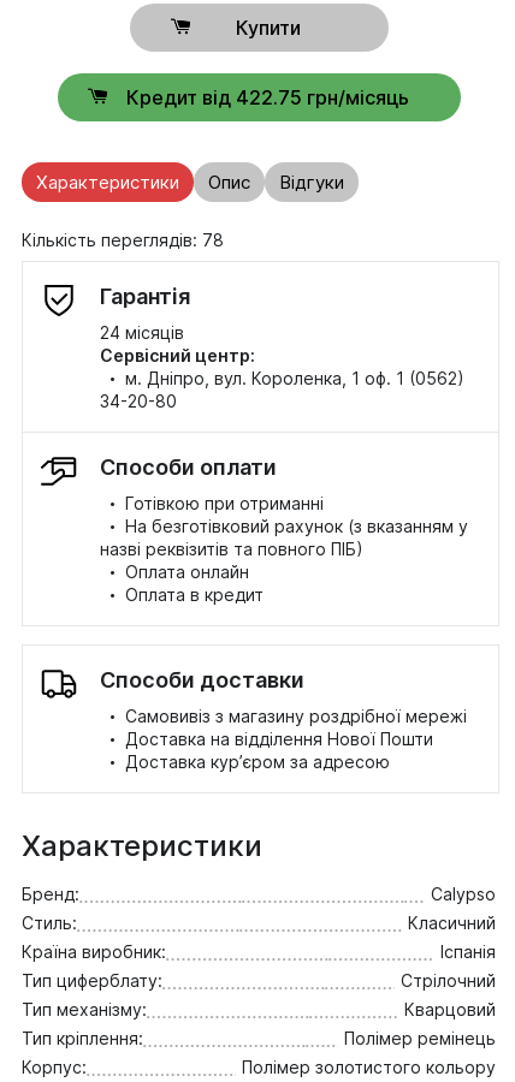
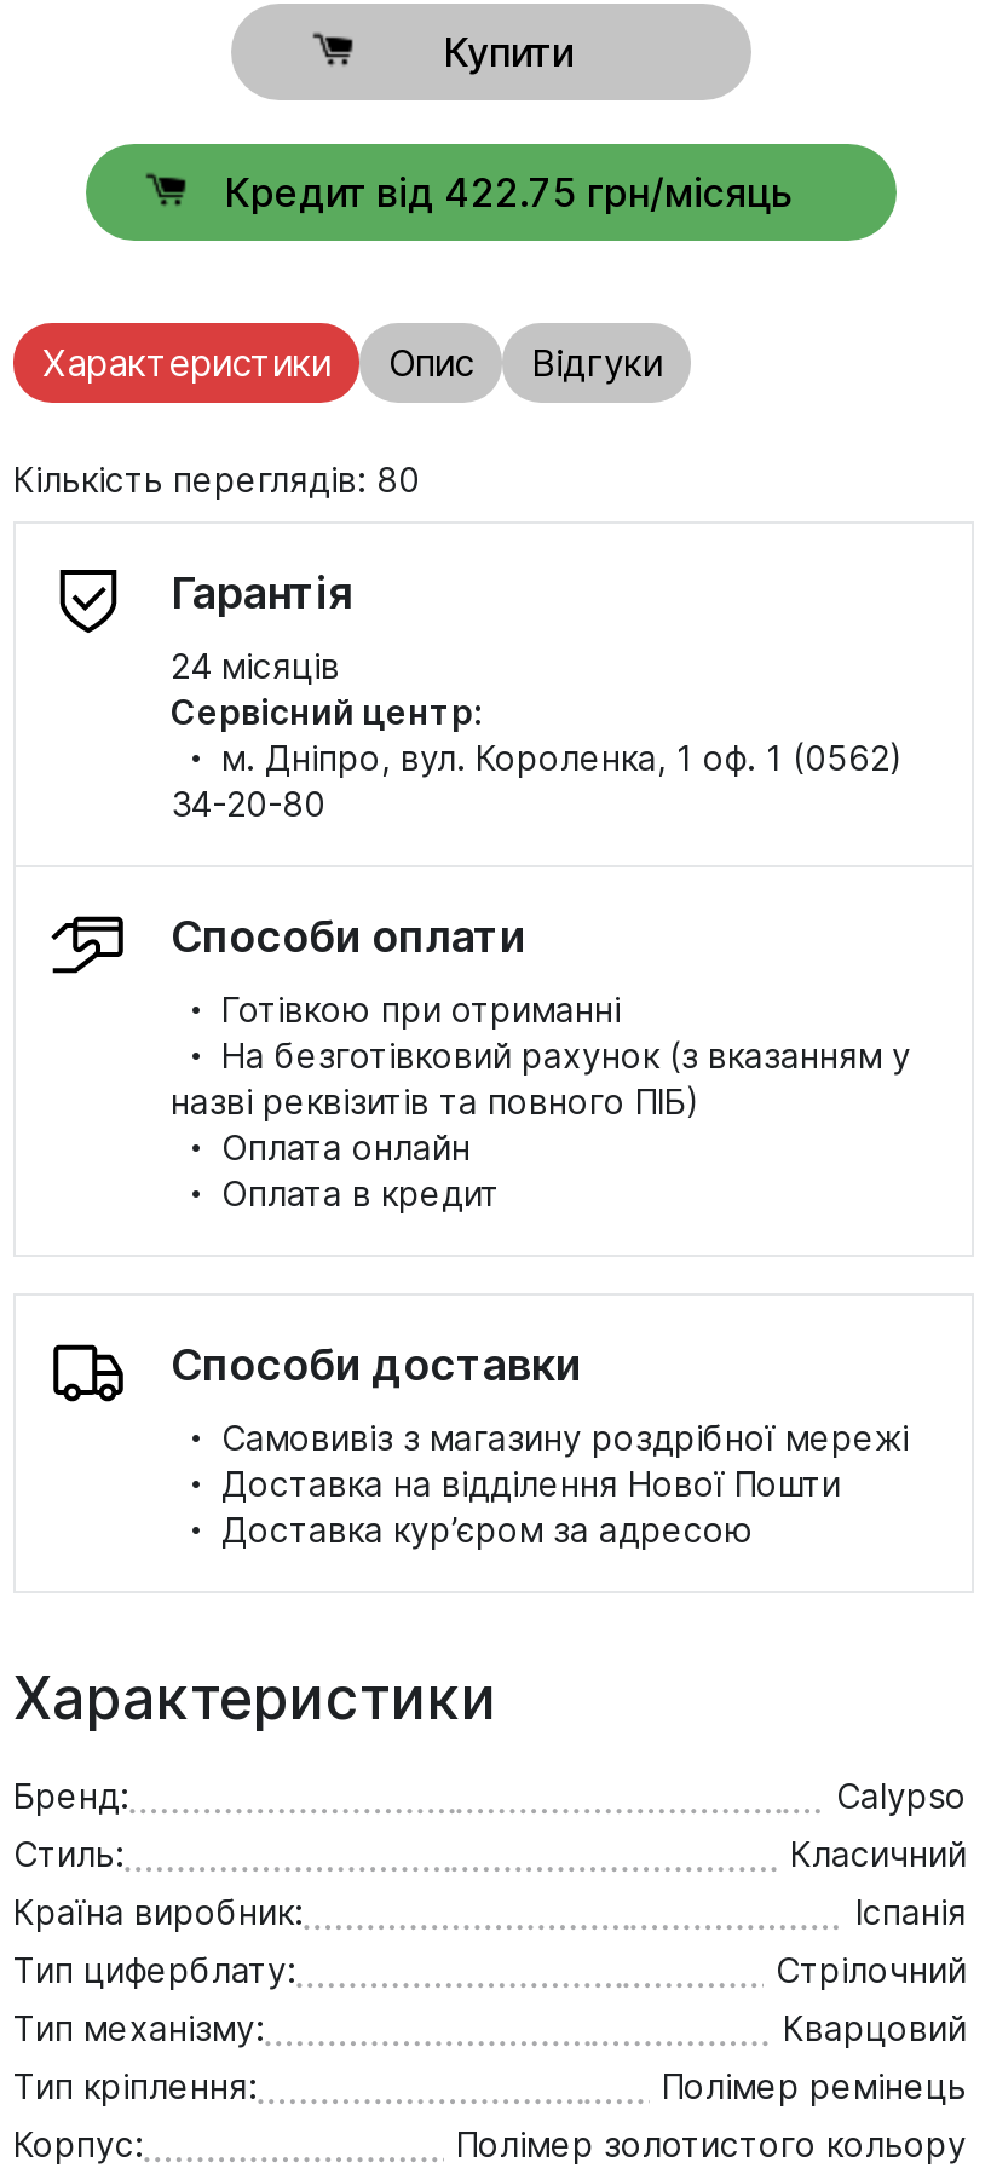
- Кількість переглядів: 78
+ Кількість переглядів: 80
